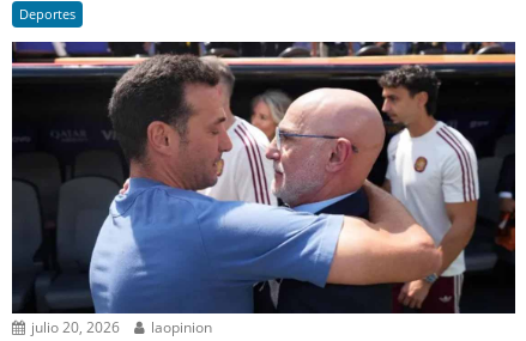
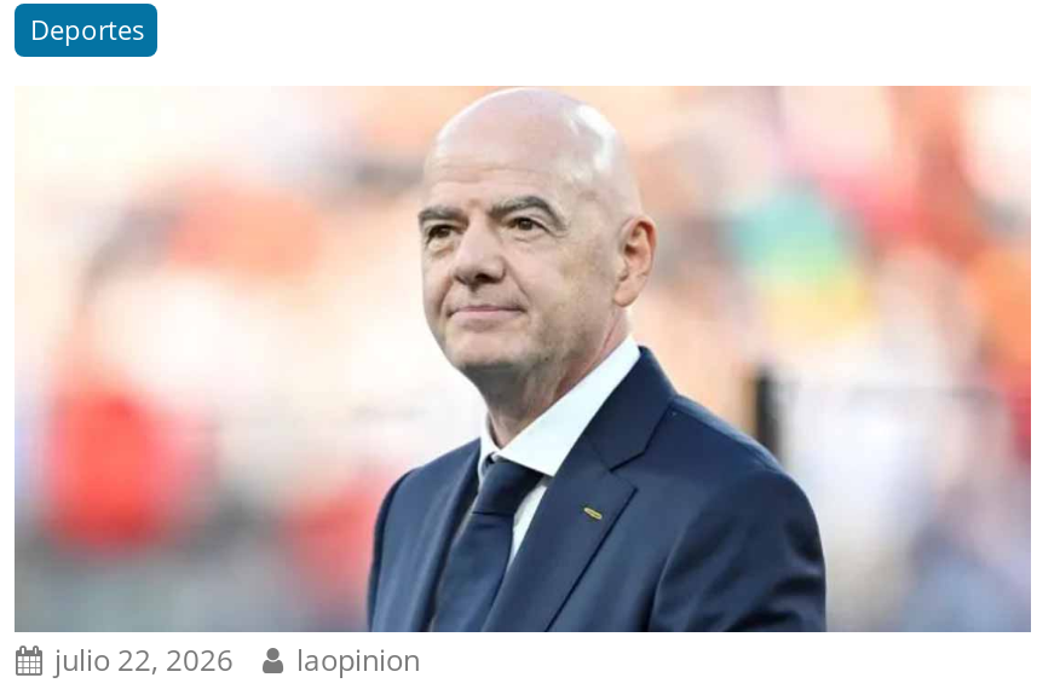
- [image]
- julio 20, 2026 laopinion
+ [image]
+ julio 22, 2026 laopinion
